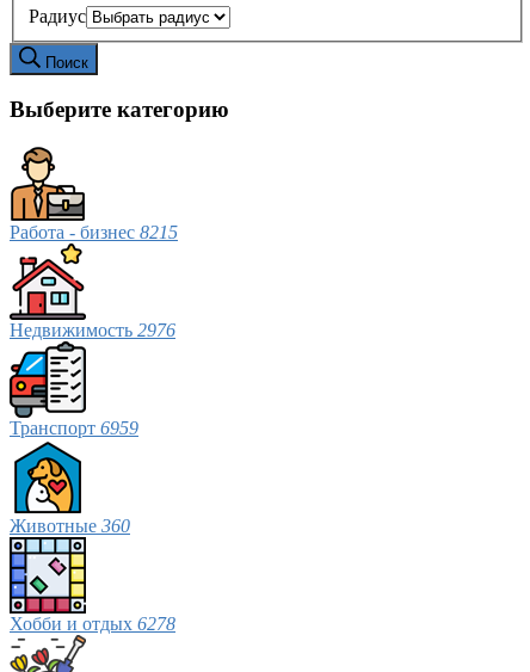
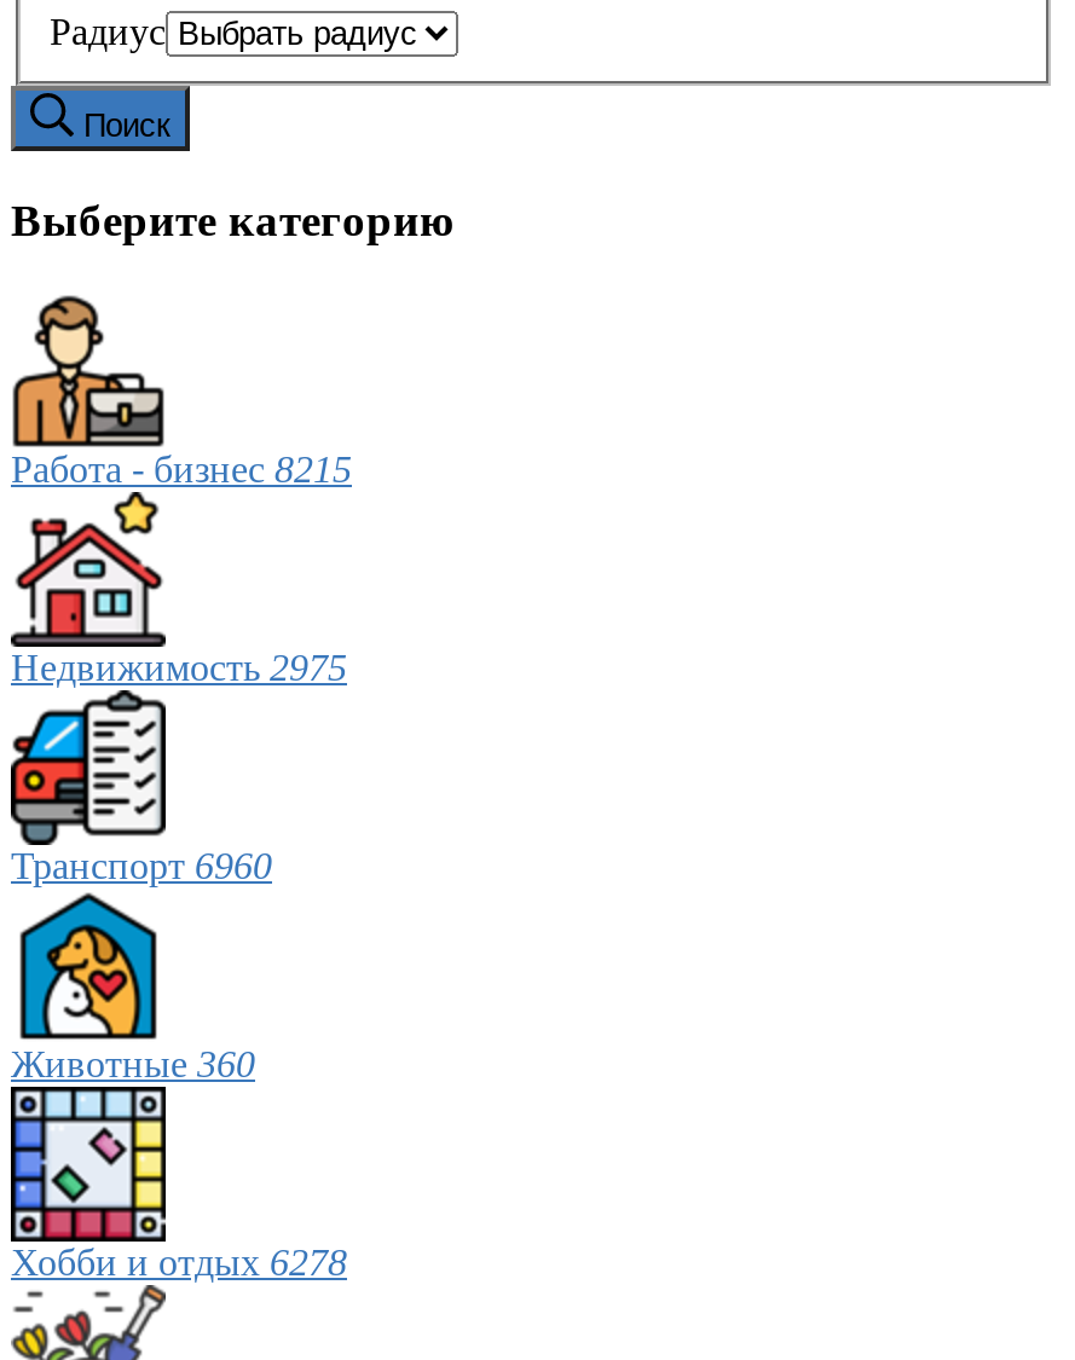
- Недвижимость 2976
+ Недвижимость 2975

- Транспорт 6959
+ Транспорт 6960
